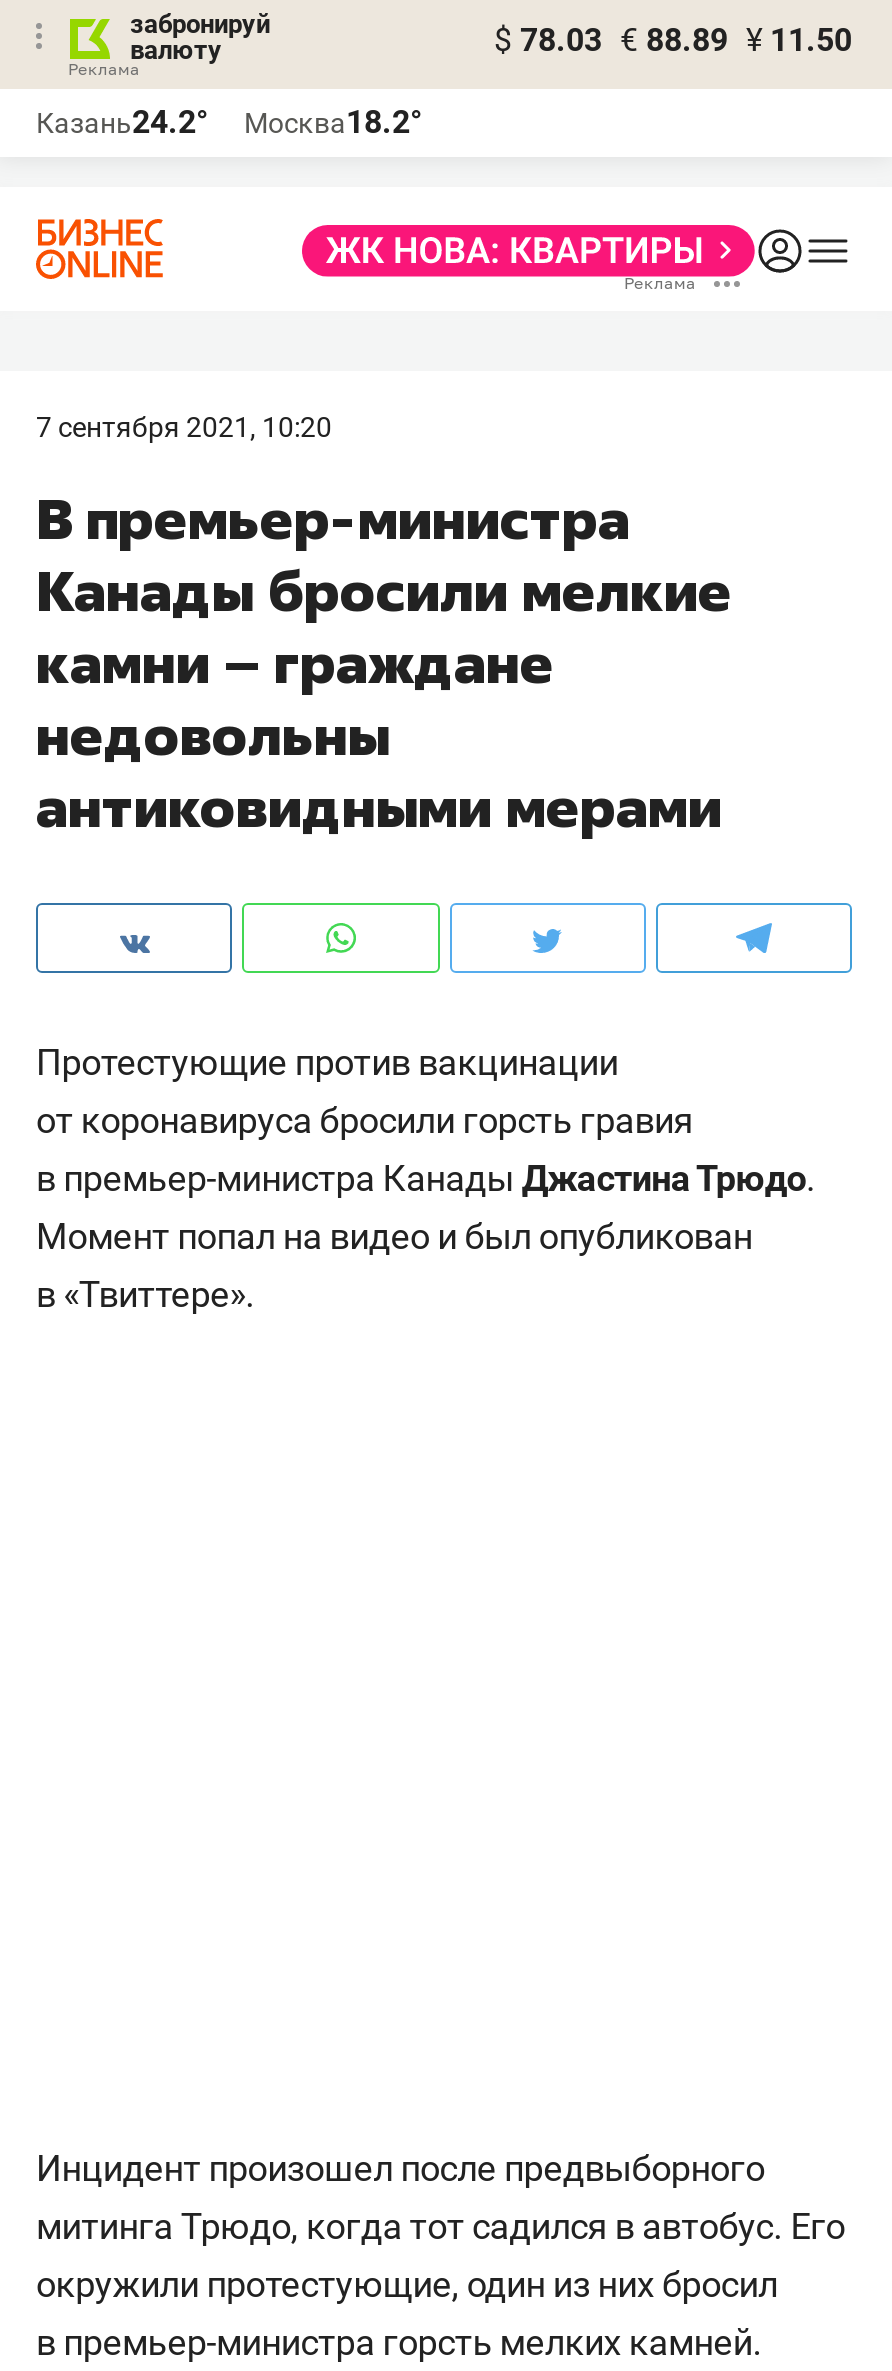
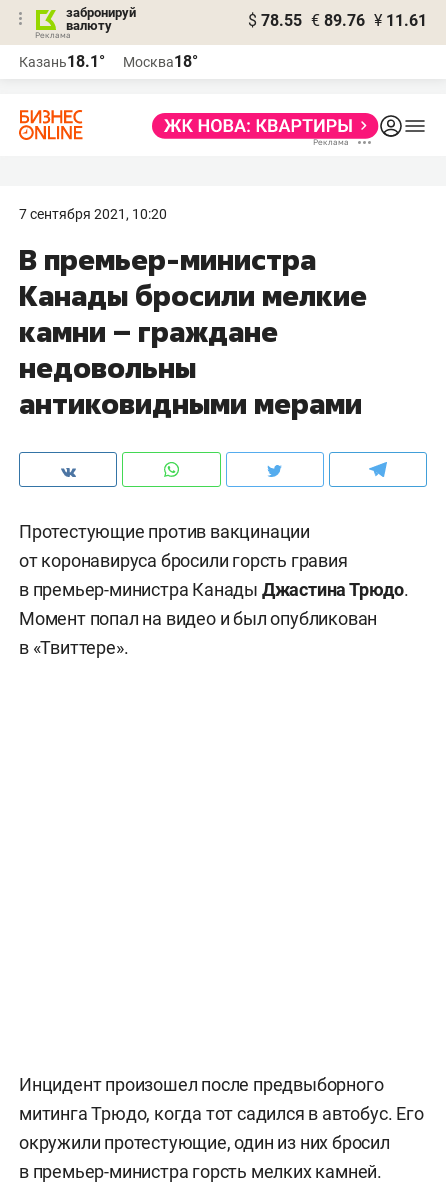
- $ 78.03 € 88.89 ¥ 11.50
+ $ 78.55 € 89.76 ¥ 11.61

- Казань24.2°
+ Казань18.1°

- Москва18.2°
+ Москва18°
